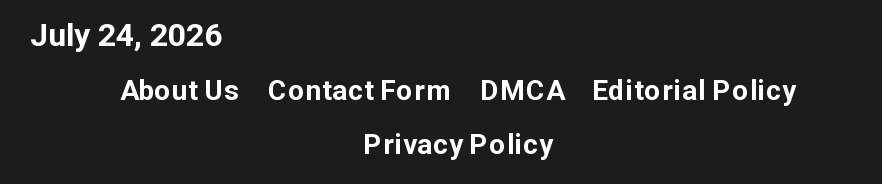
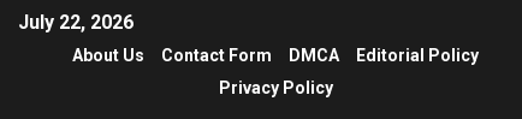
- July 24, 2026
+ July 22, 2026
